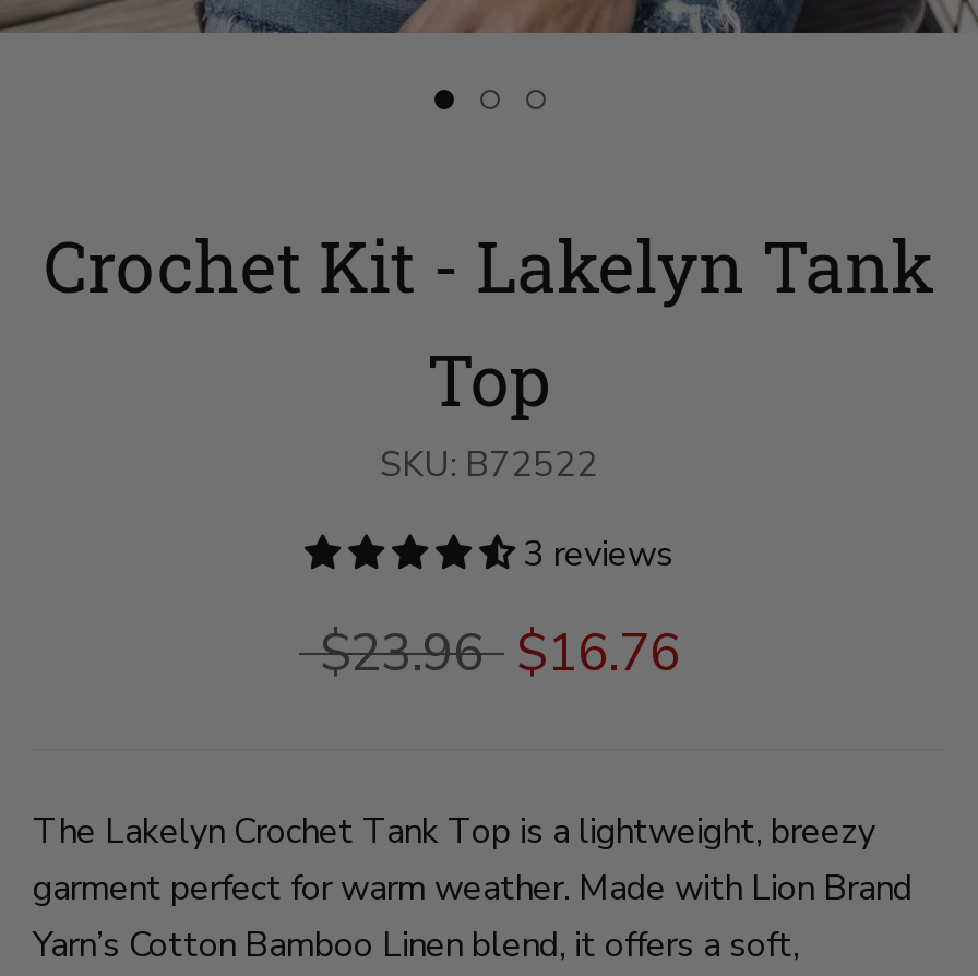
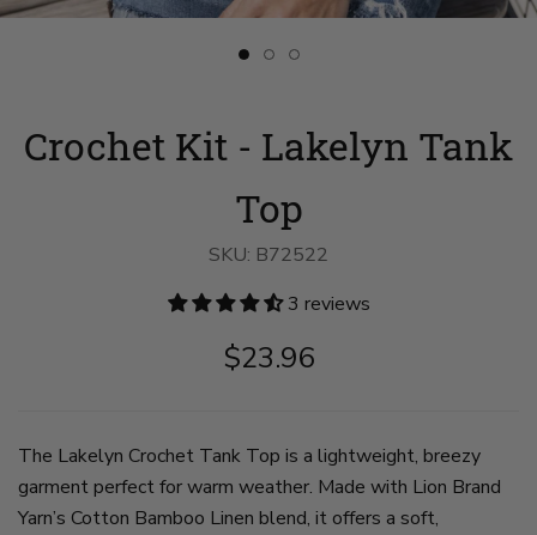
- $23.96 $16.76
+ $23.96
